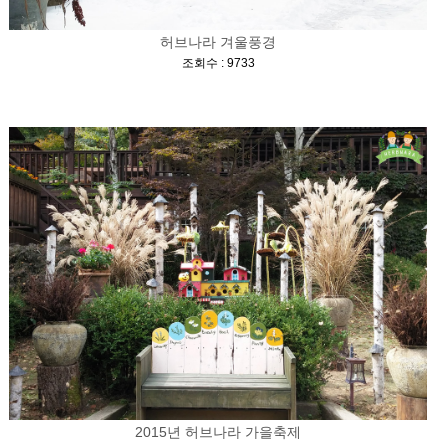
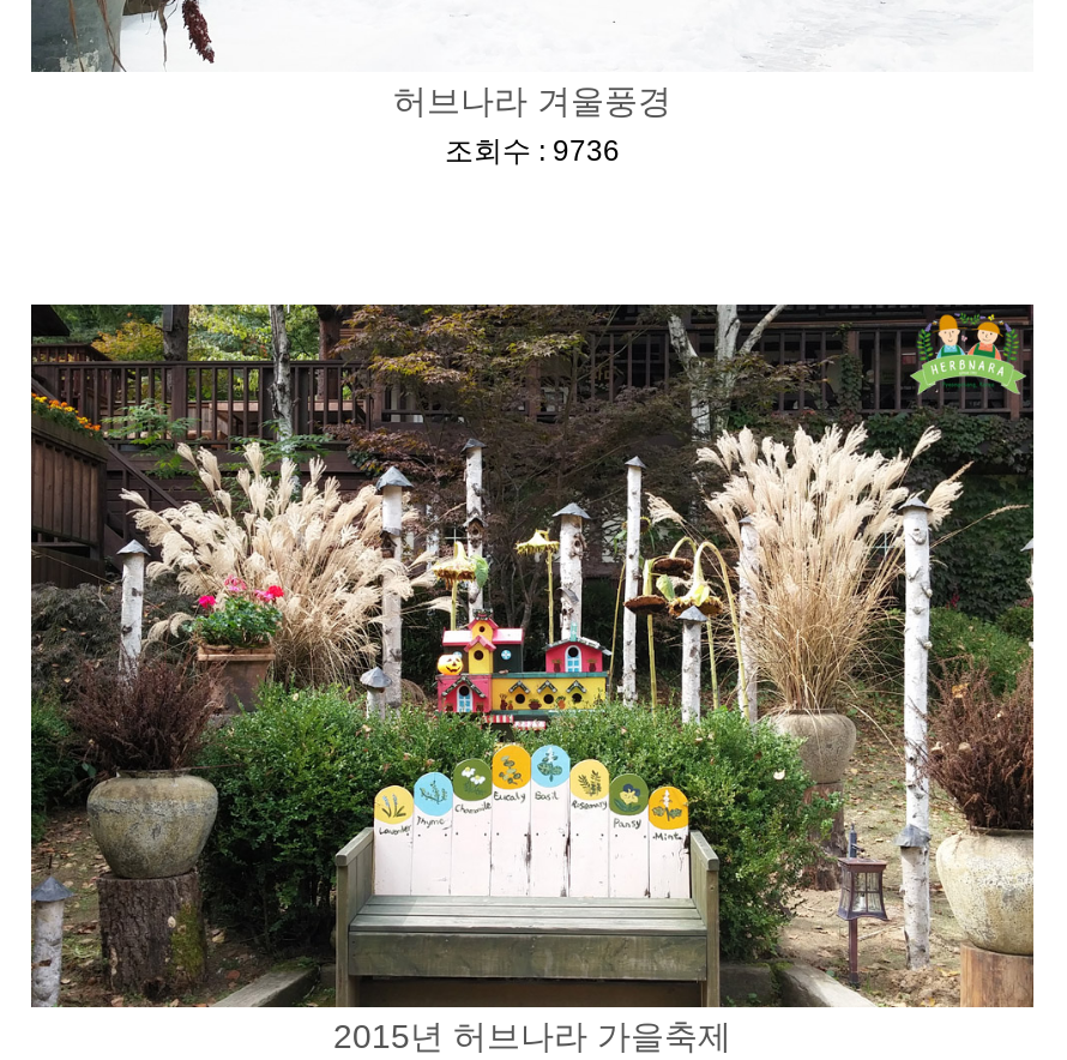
- [조회수 : 9733]
+ [조회수 : 9736]
